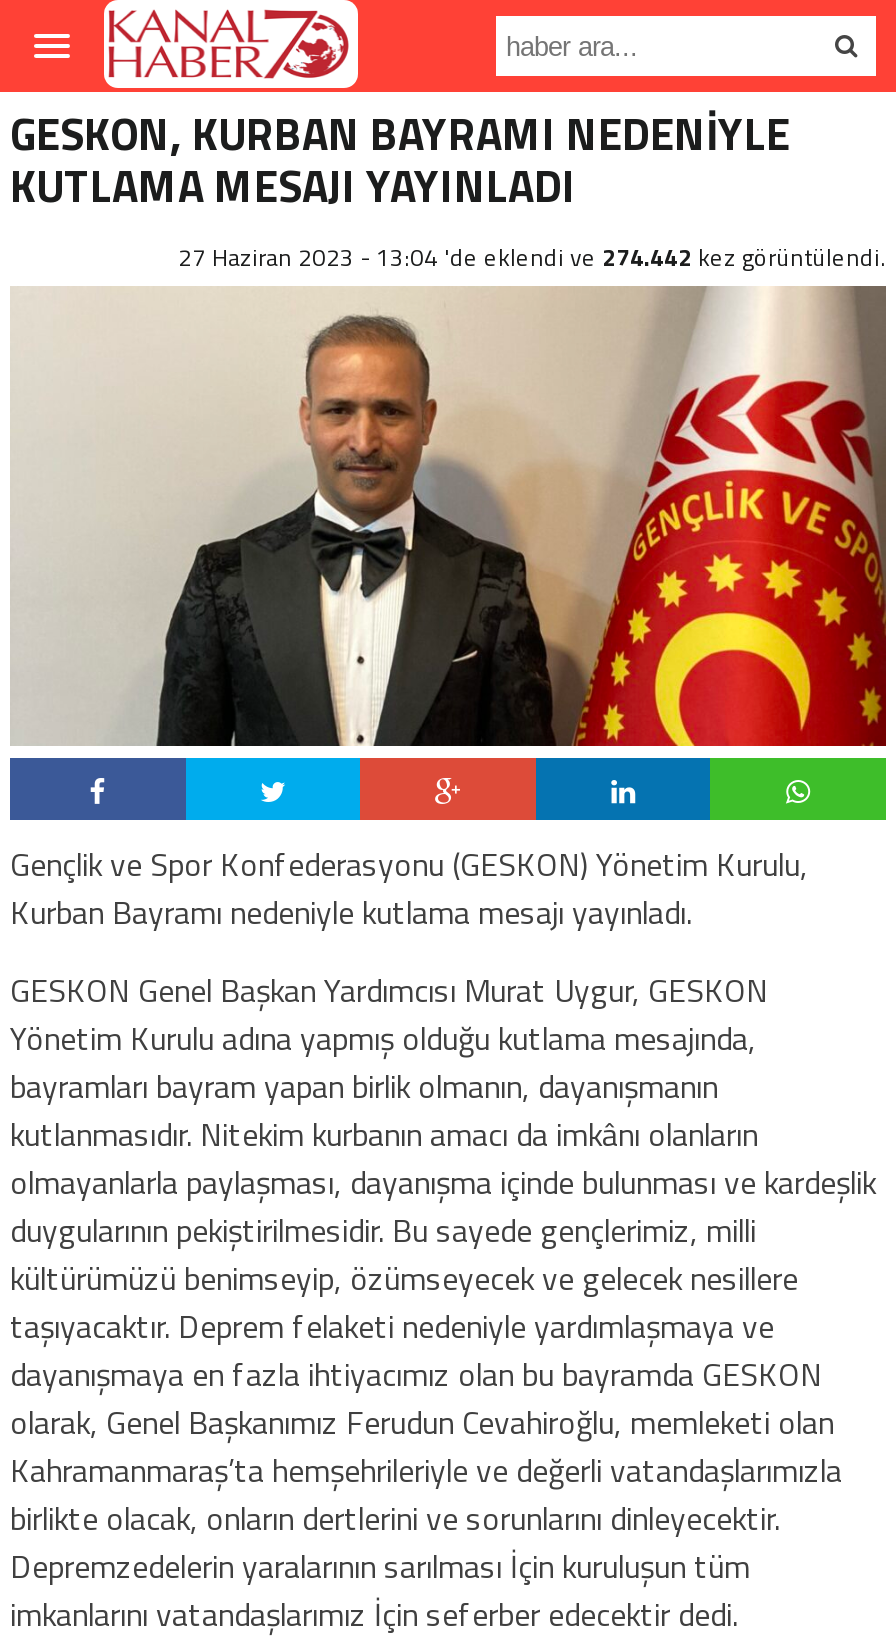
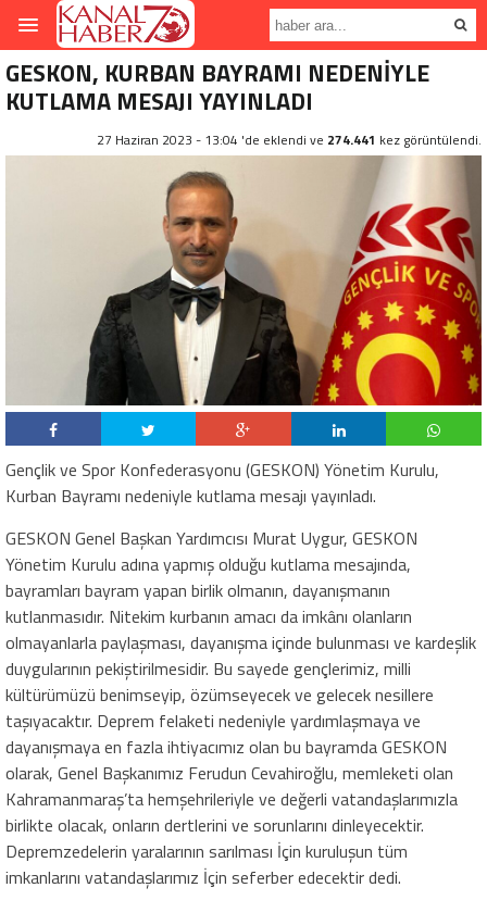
- 27 Haziran 2023 - 13:04 'de eklendi ve 274.442 kez görüntülendi.
+ 27 Haziran 2023 - 13:04 'de eklendi ve 274.441 kez görüntülendi.
